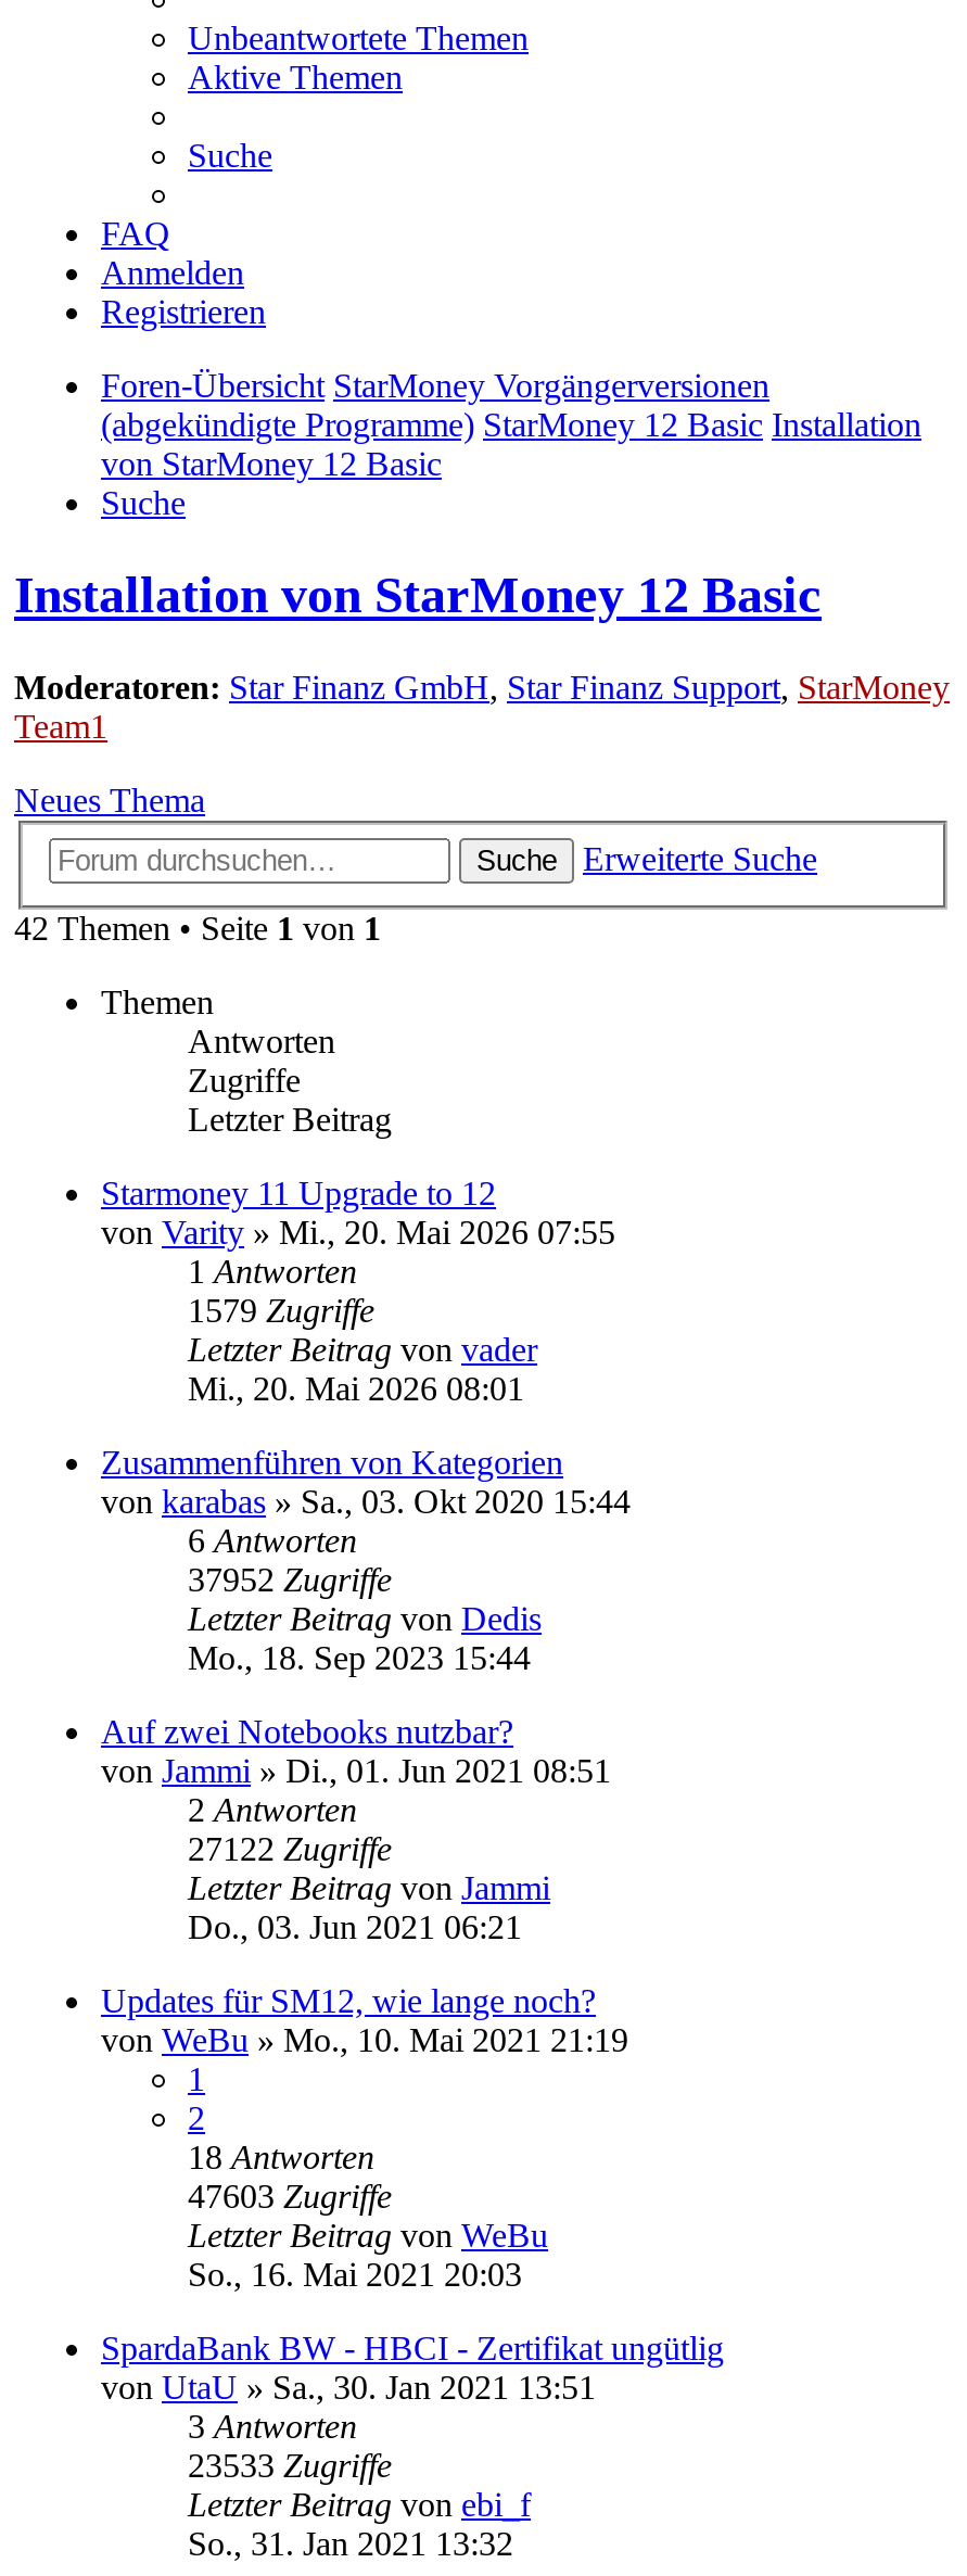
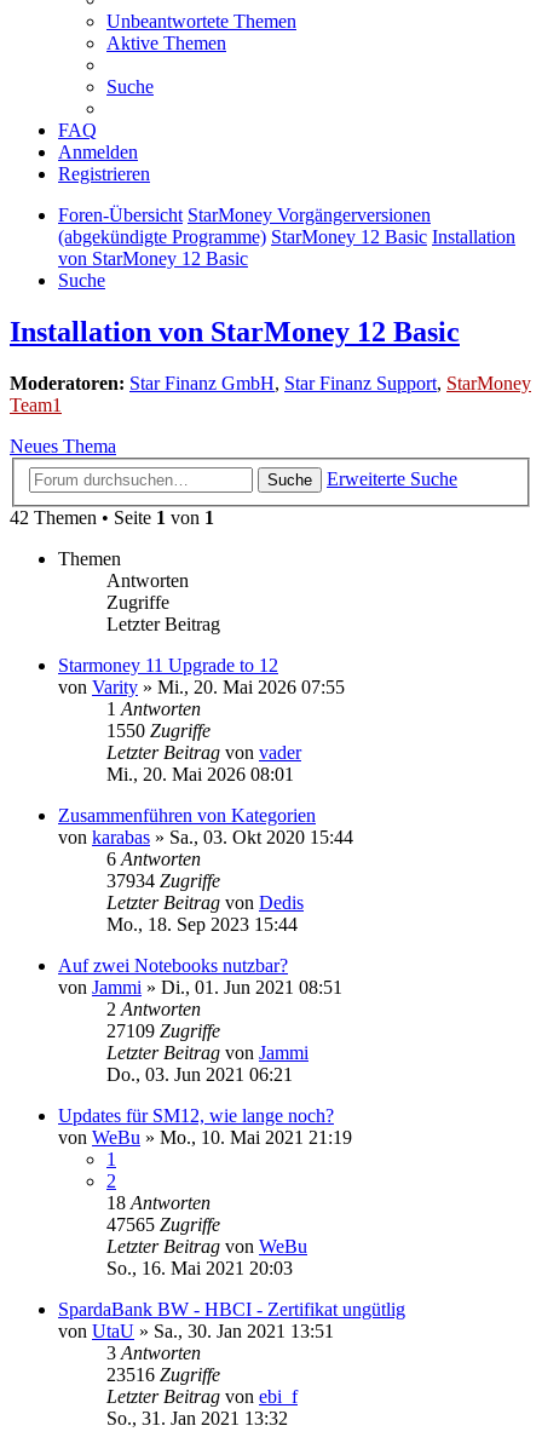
- 1579 Zugriffe
+ 1550 Zugriffe

- 37952 Zugriffe
+ 37934 Zugriffe

- 27122 Zugriffe
+ 27109 Zugriffe

- 47603 Zugriffe
+ 47565 Zugriffe

- 23533 Zugriffe
+ 23516 Zugriffe
